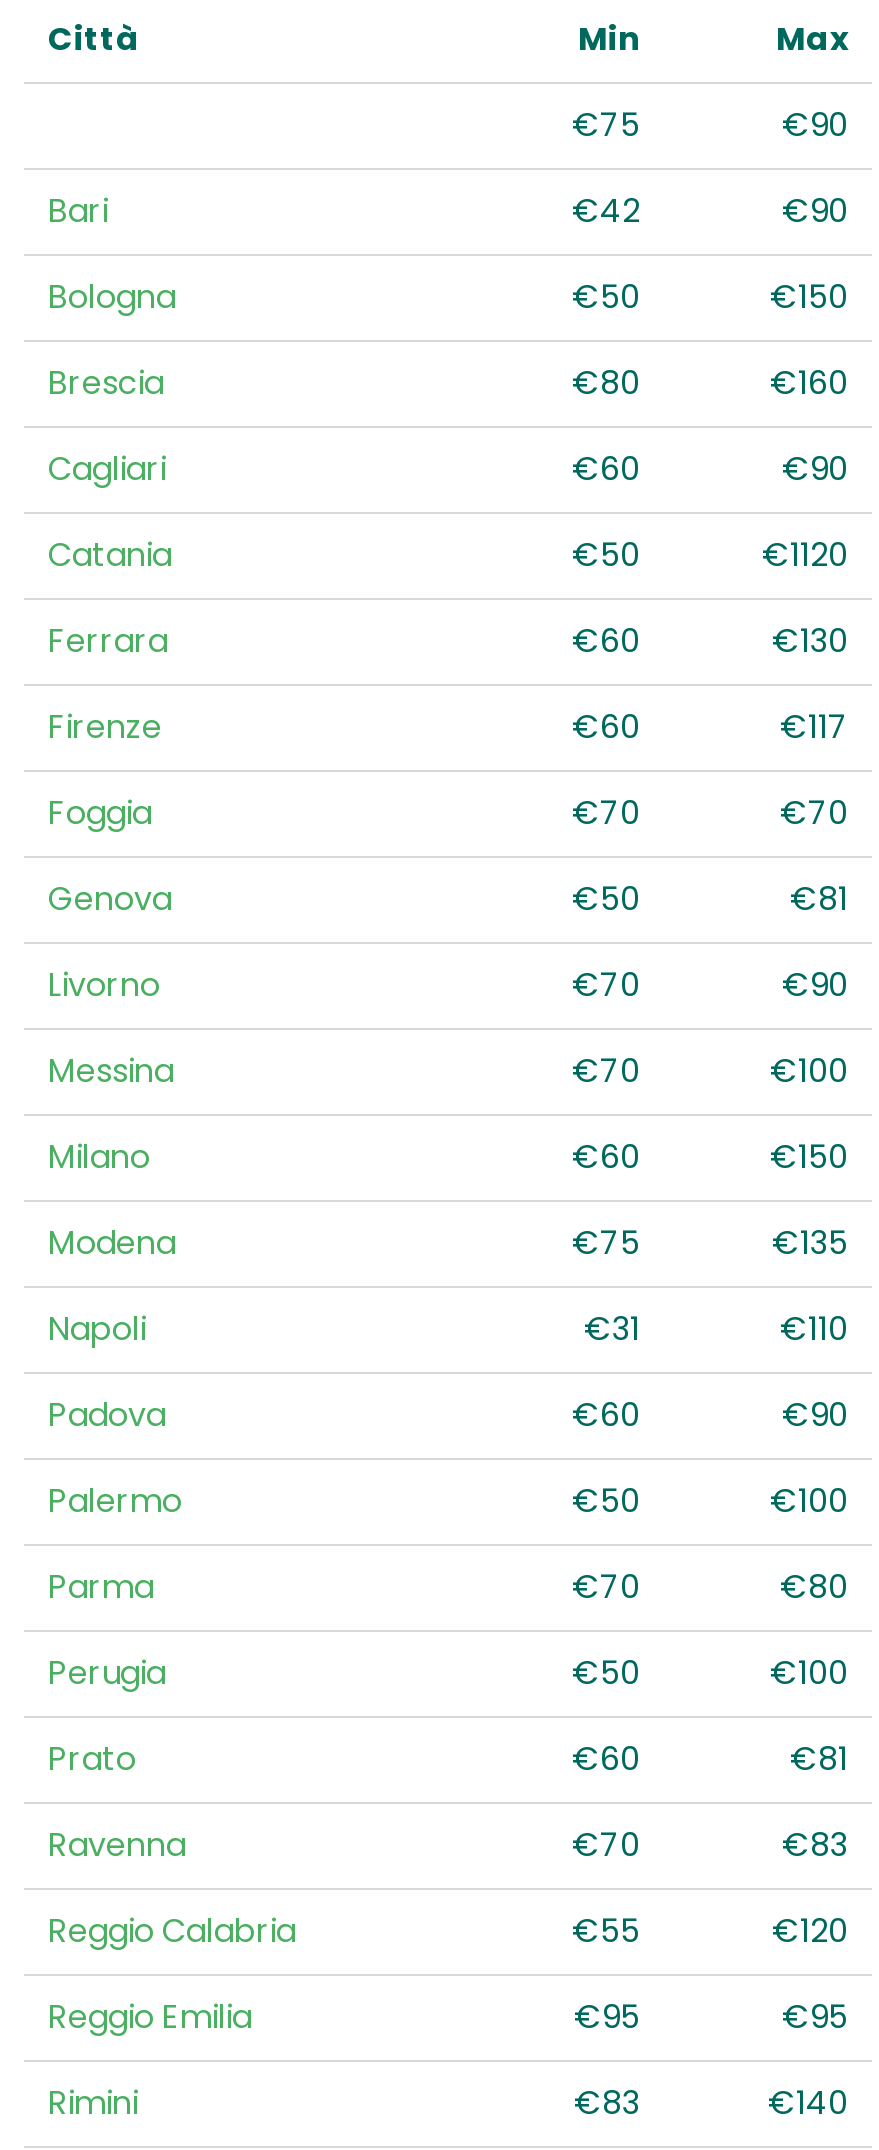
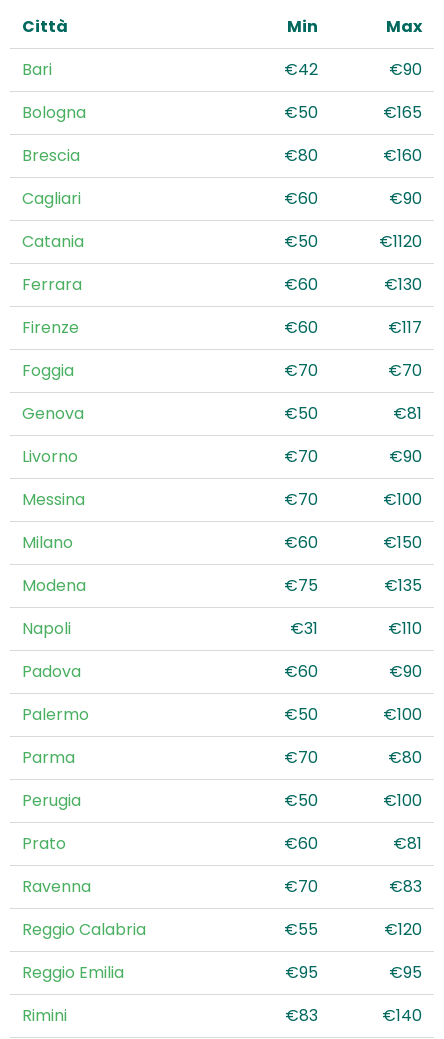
- €75
- €90

- €150
+ €165
